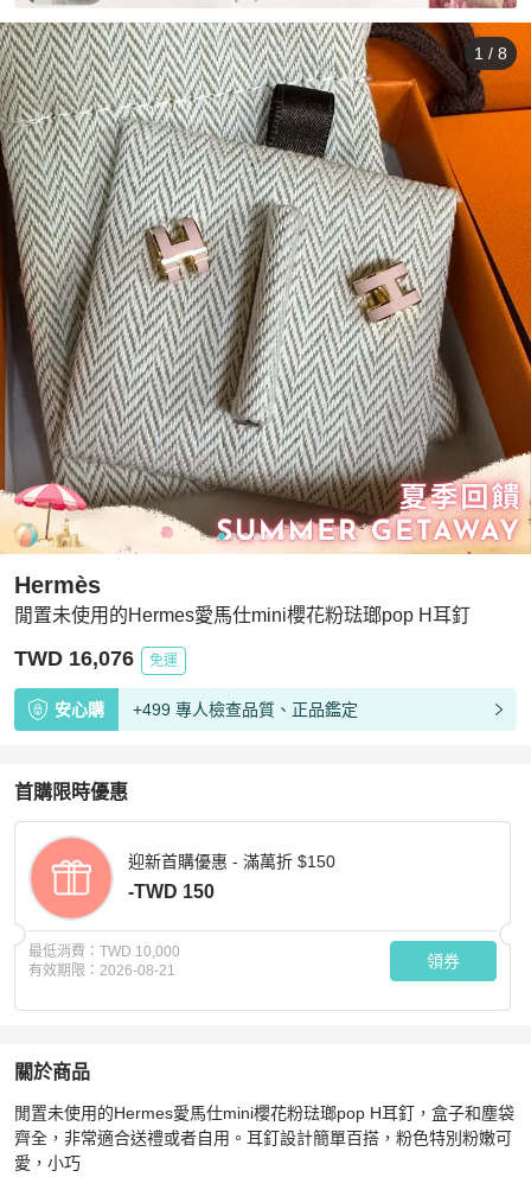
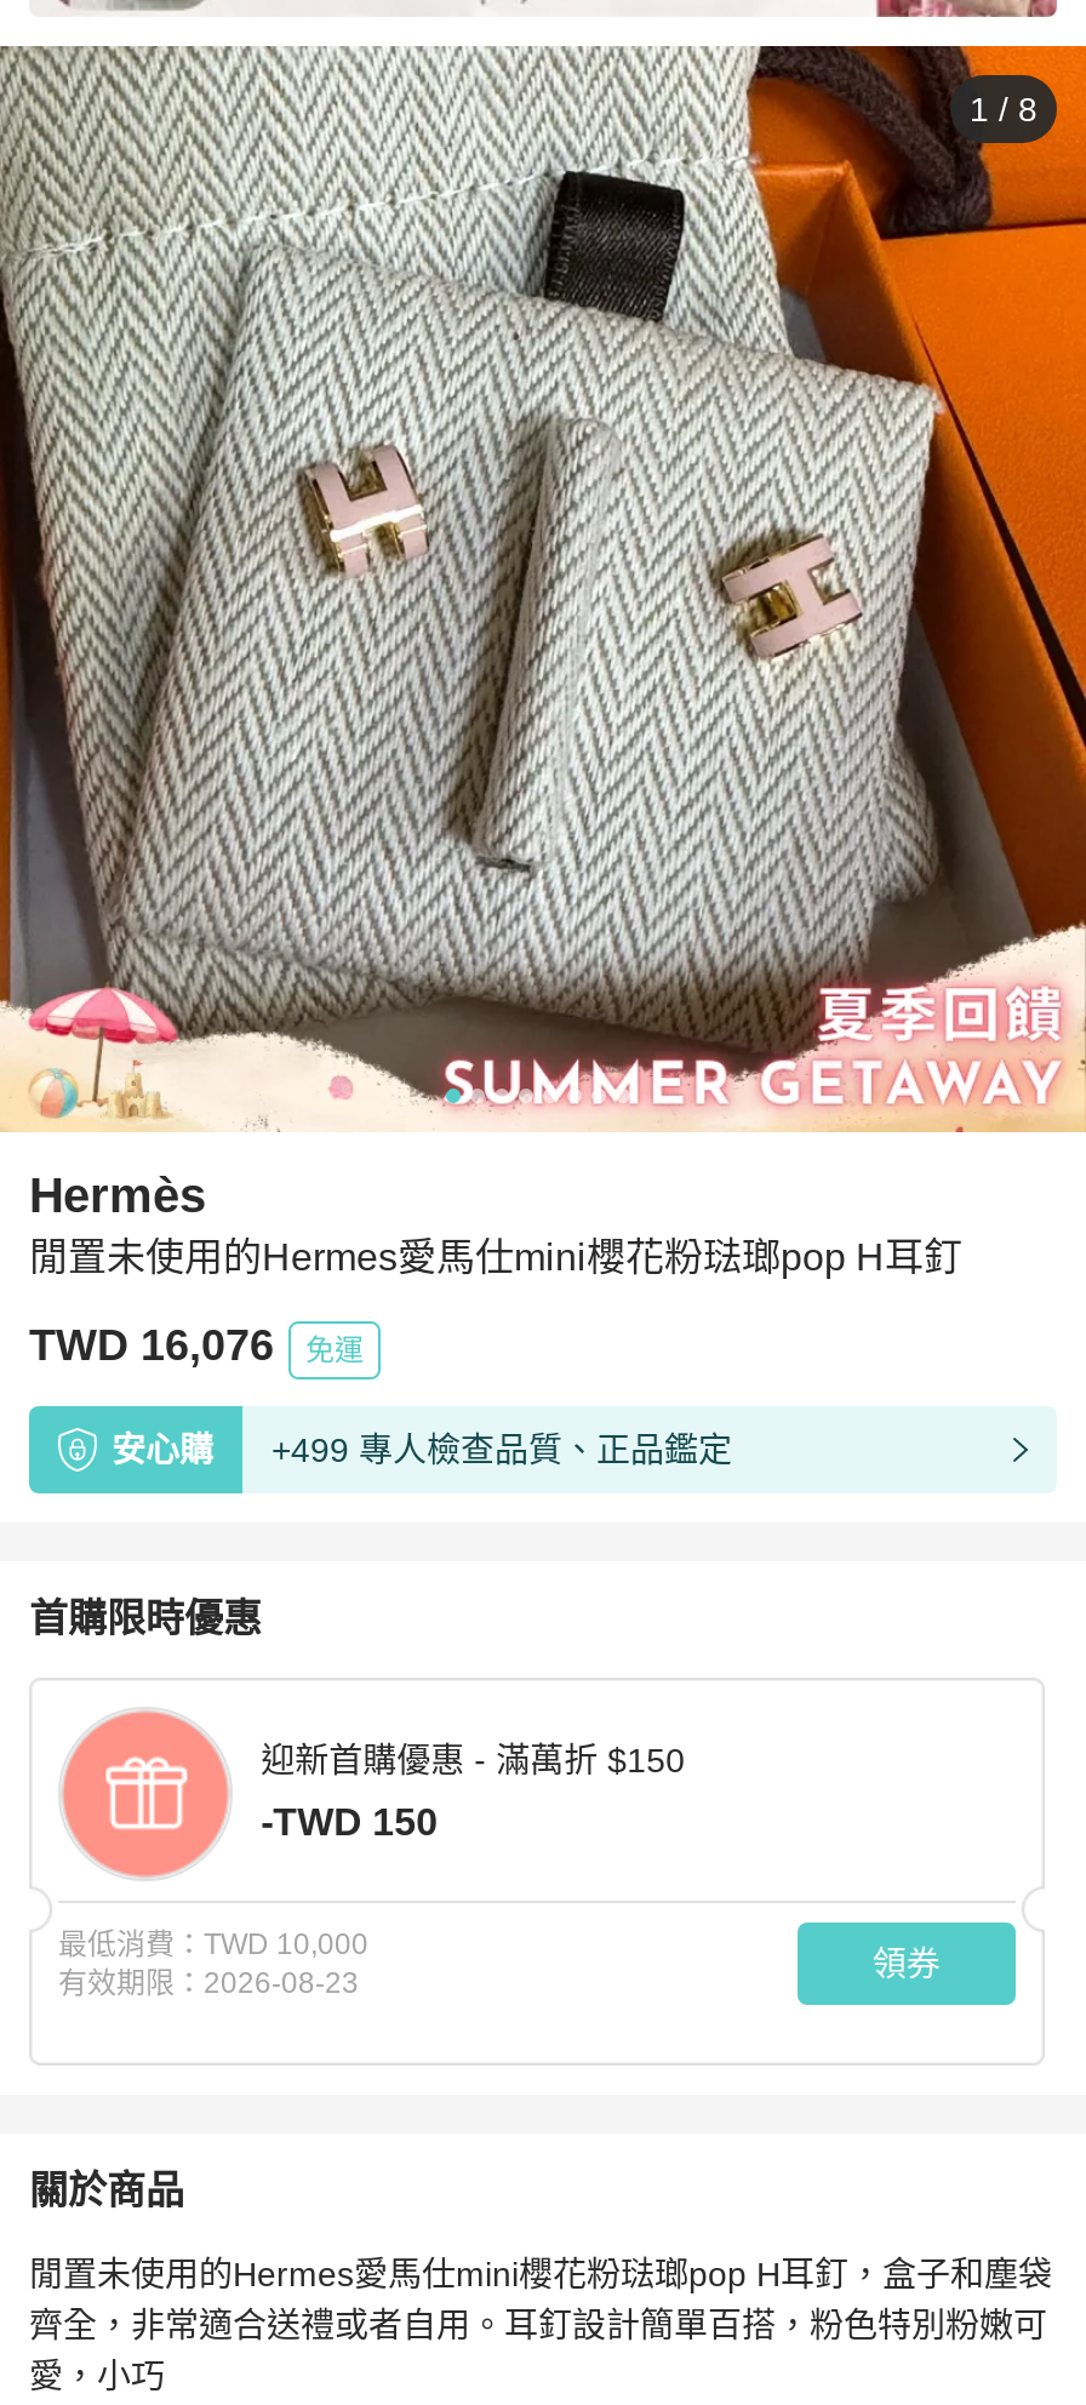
- 有效期限：2026-08-21
+ 有效期限：2026-08-23
